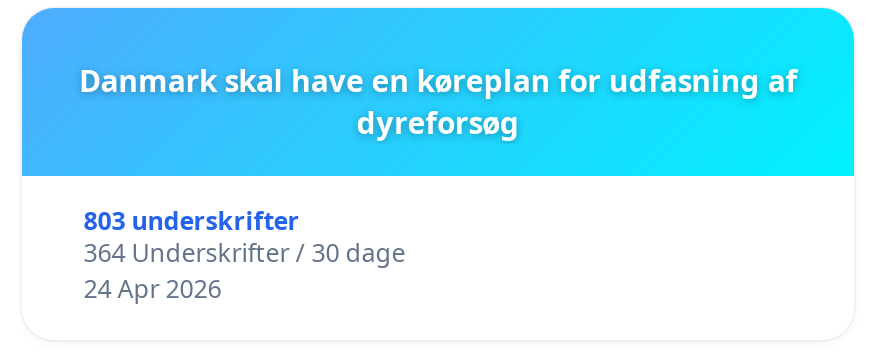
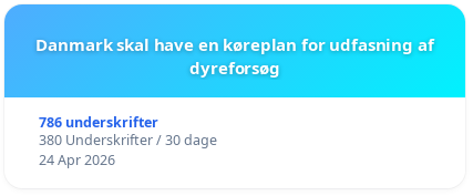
- 803 underskrifter
+ 786 underskrifter

- 364 Underskrifter / 30 dage
+ 380 Underskrifter / 30 dage
